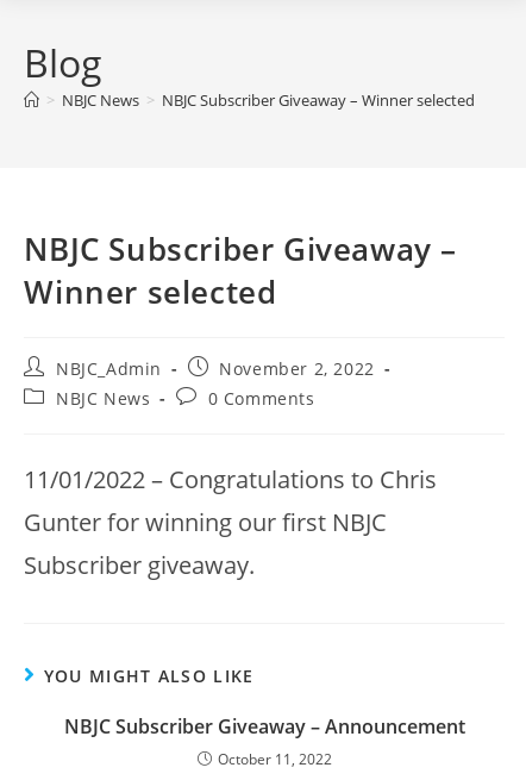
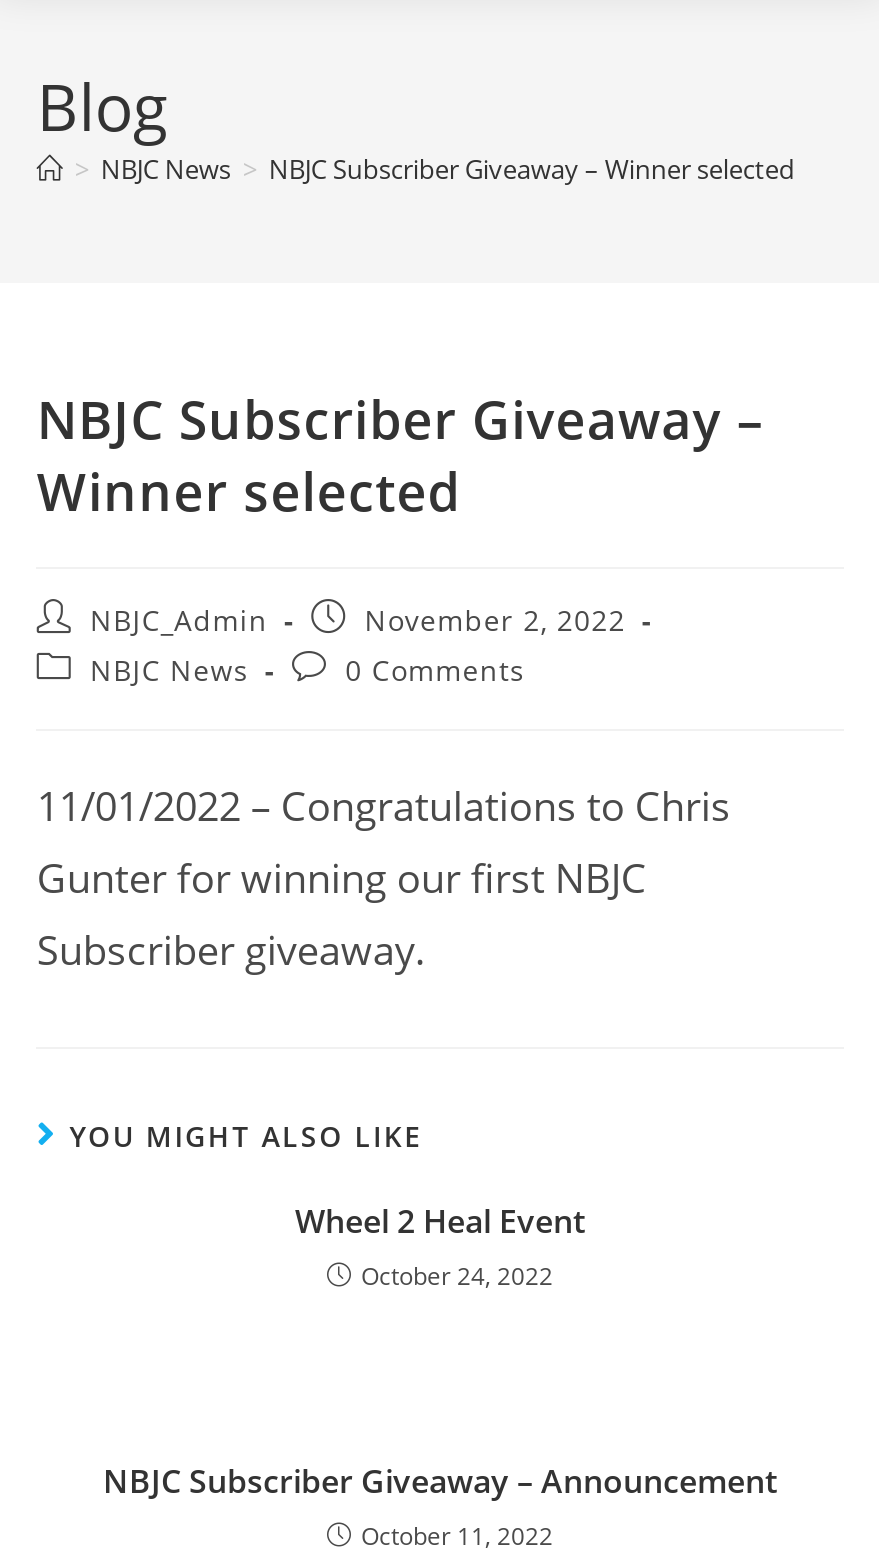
+ Wheel 2 Heal Event
+ October 24, 2022
